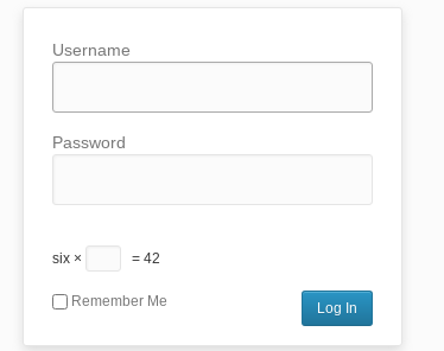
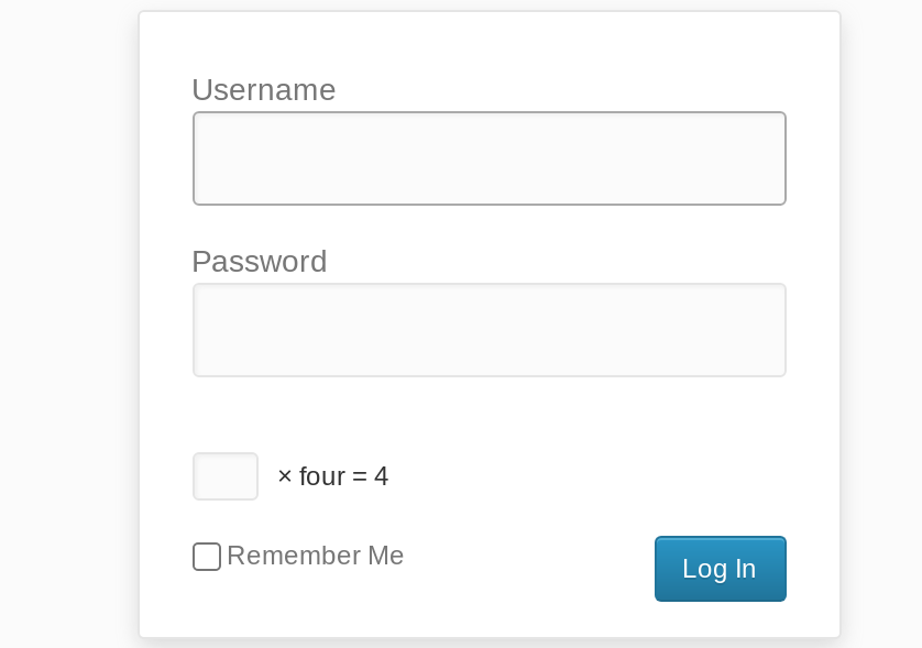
- six ×
- = 42
+ × four = 4
